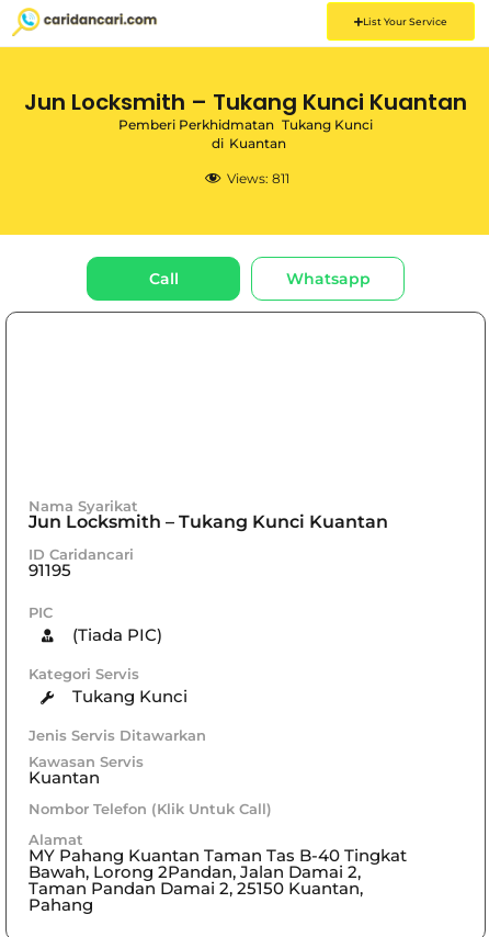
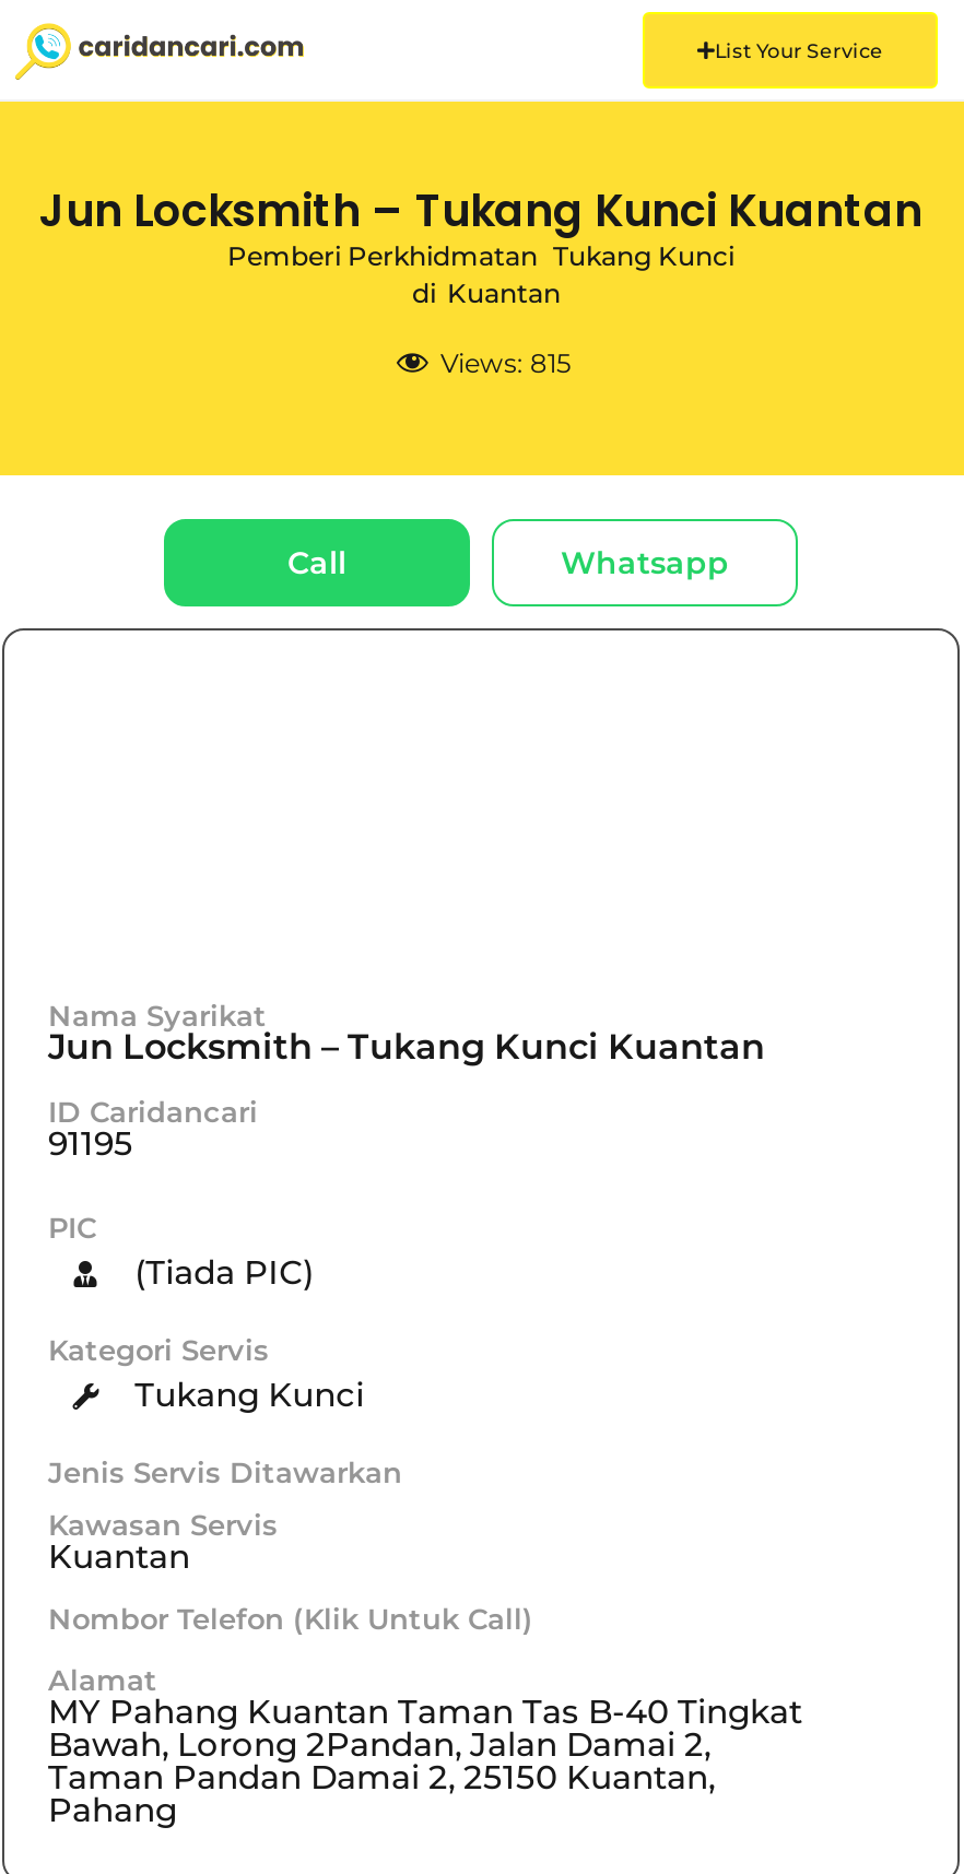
- Views: 811
+ Views: 815
